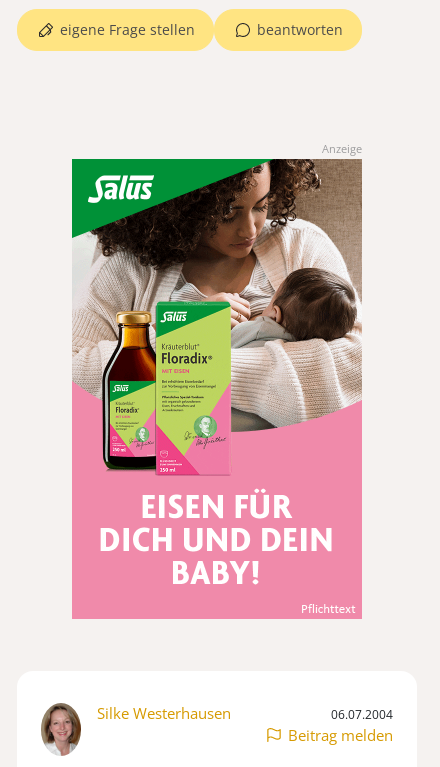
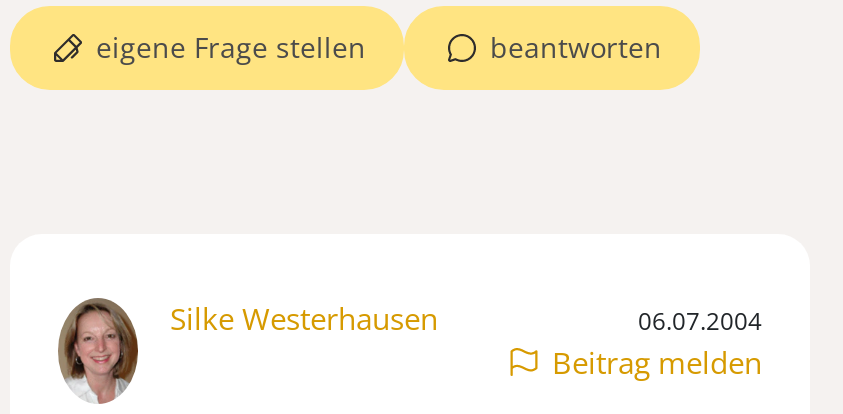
- Anzeige

- [image]
